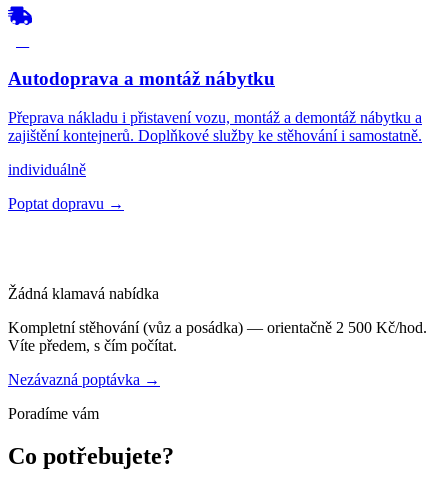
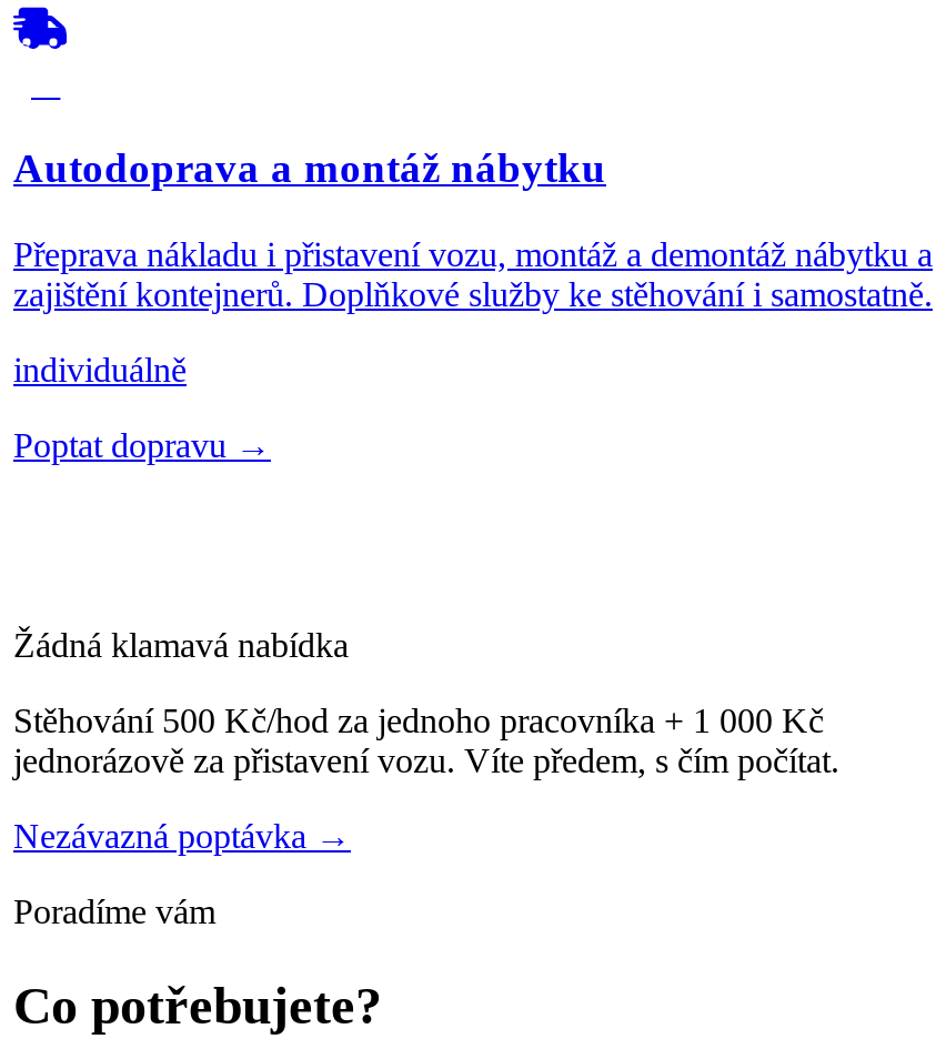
- Kompletní stěhování (vůz a posádka) — orientačně 2 500 Kč/hod.
- Víte předem, s čím počítat.
+ Stěhování 500 Kč/hod za jednoho pracovníka + 1 000 Kč
+ jednorázově za přistavení vozu. Víte předem, s čím počítat.
